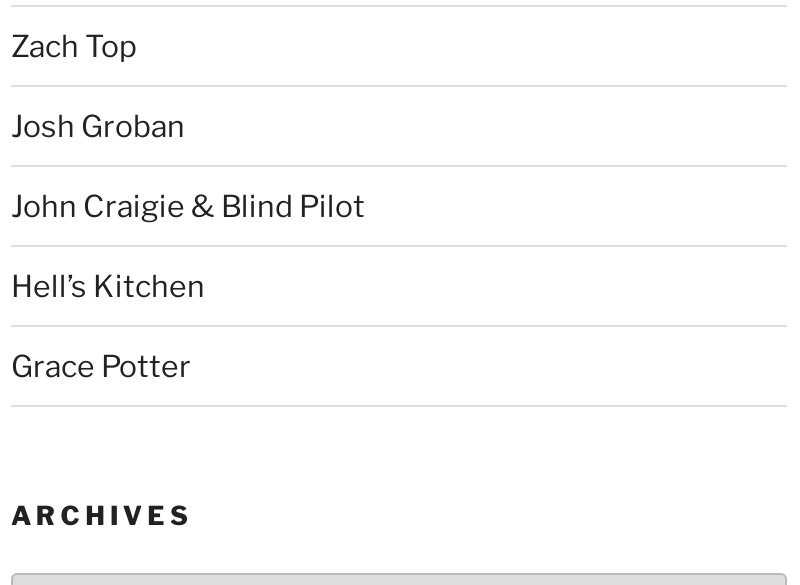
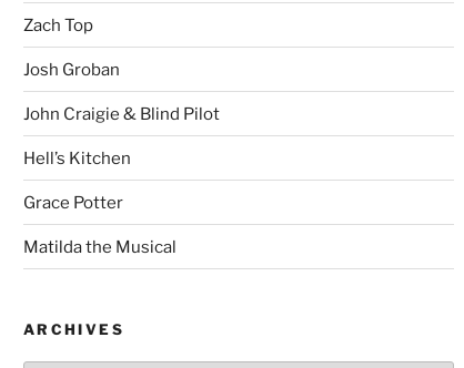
+ Matilda the Musical
